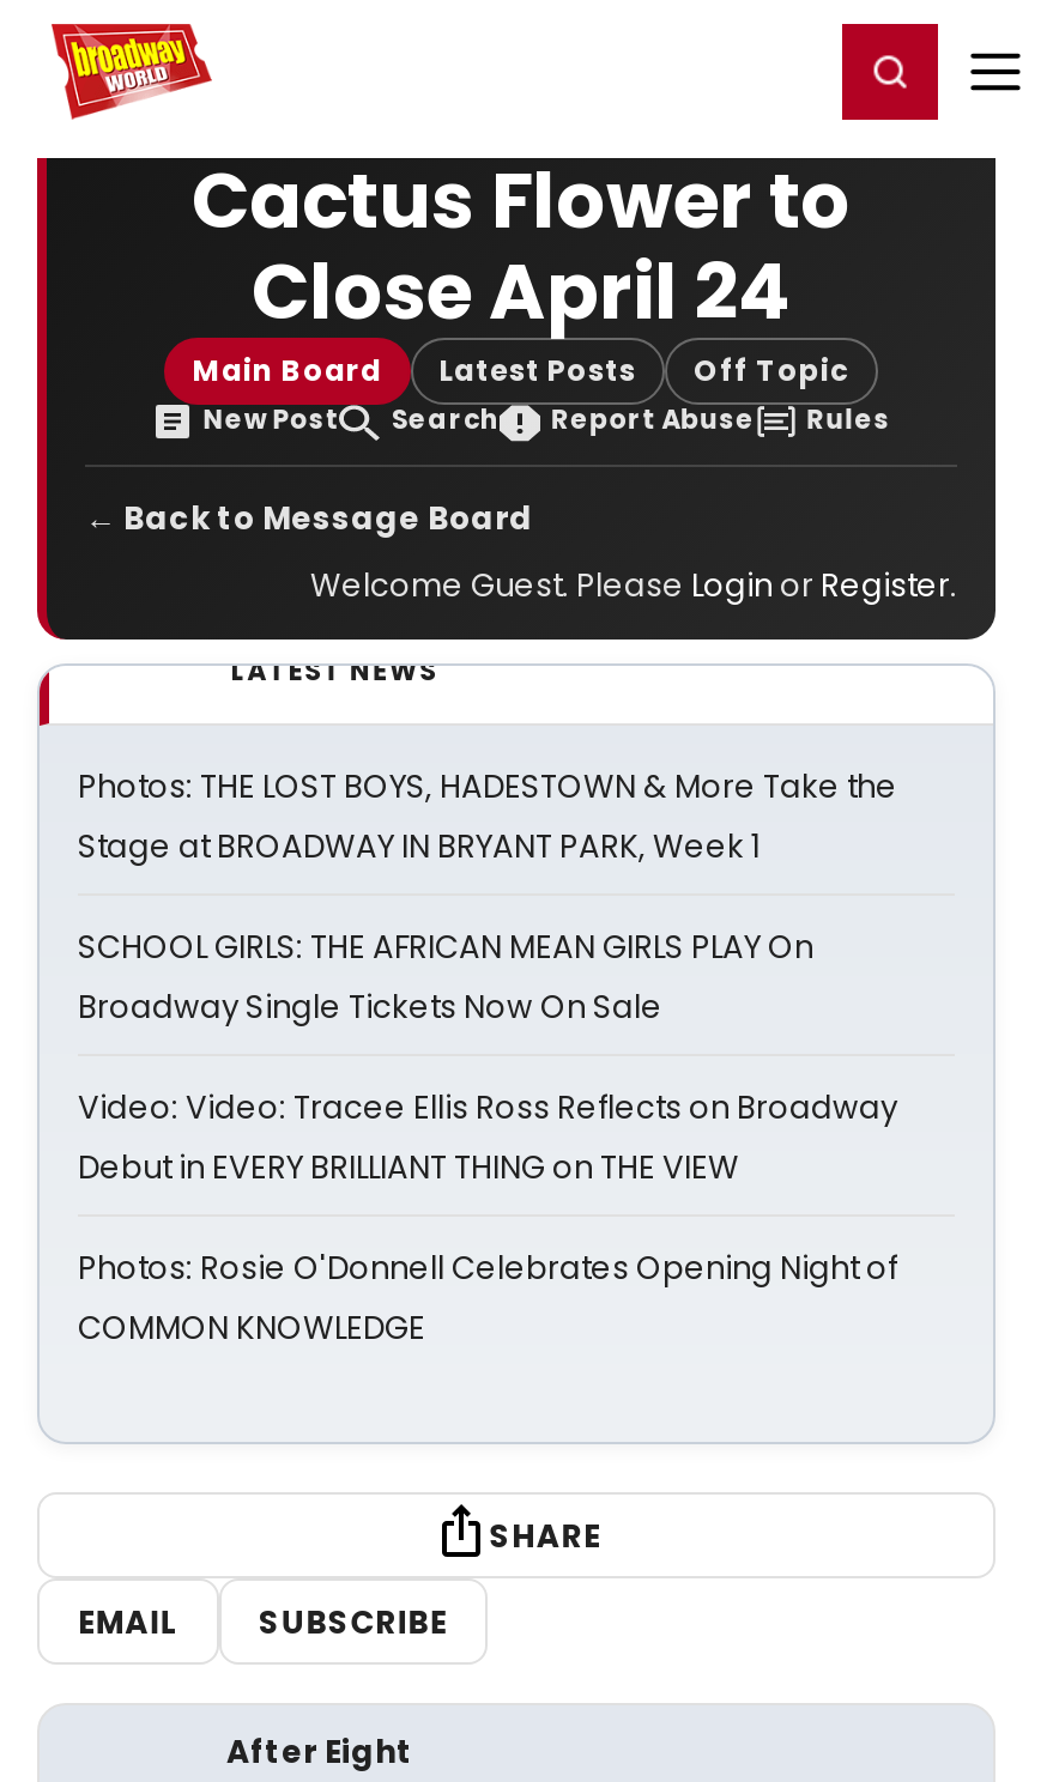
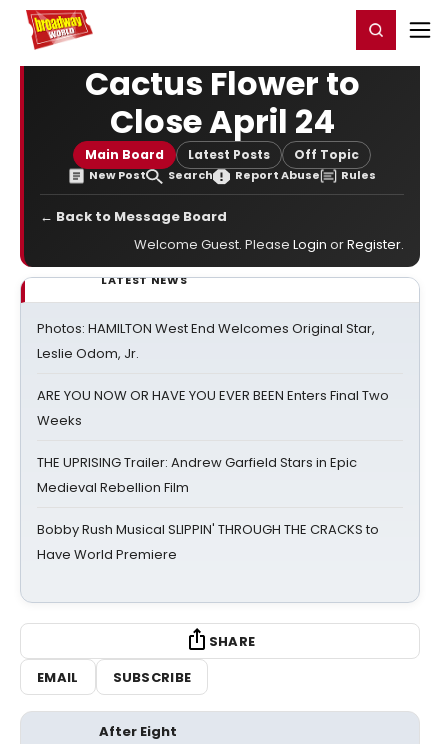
- Photos: THE LOST BOYS, HADESTOWN & More Take the
- Stage at BROADWAY IN BRYANT PARK, Week 1
+ Photos: HAMILTON West End Welcomes Original Star,
+ Leslie Odom, Jr.

- SCHOOL GIRLS: THE AFRICAN MEAN GIRLS PLAY On
- Broadway Single Tickets Now On Sale
+ ARE YOU NOW OR HAVE YOU EVER BEEN Enters Final Two
+ Weeks

- Video: Video: Tracee Ellis Ross Reflects on Broadway
- Debut in EVERY BRILLIANT THING on THE VIEW
+ THE UPRISING Trailer: Andrew Garfield Stars in Epic
+ Medieval Rebellion Film

- Photos: Rosie O'Donnell Celebrates Opening Night of
- COMMON KNOWLEDGE
+ Bobby Rush Musical SLIPPIN' THROUGH THE CRACKS to
+ Have World Premiere
